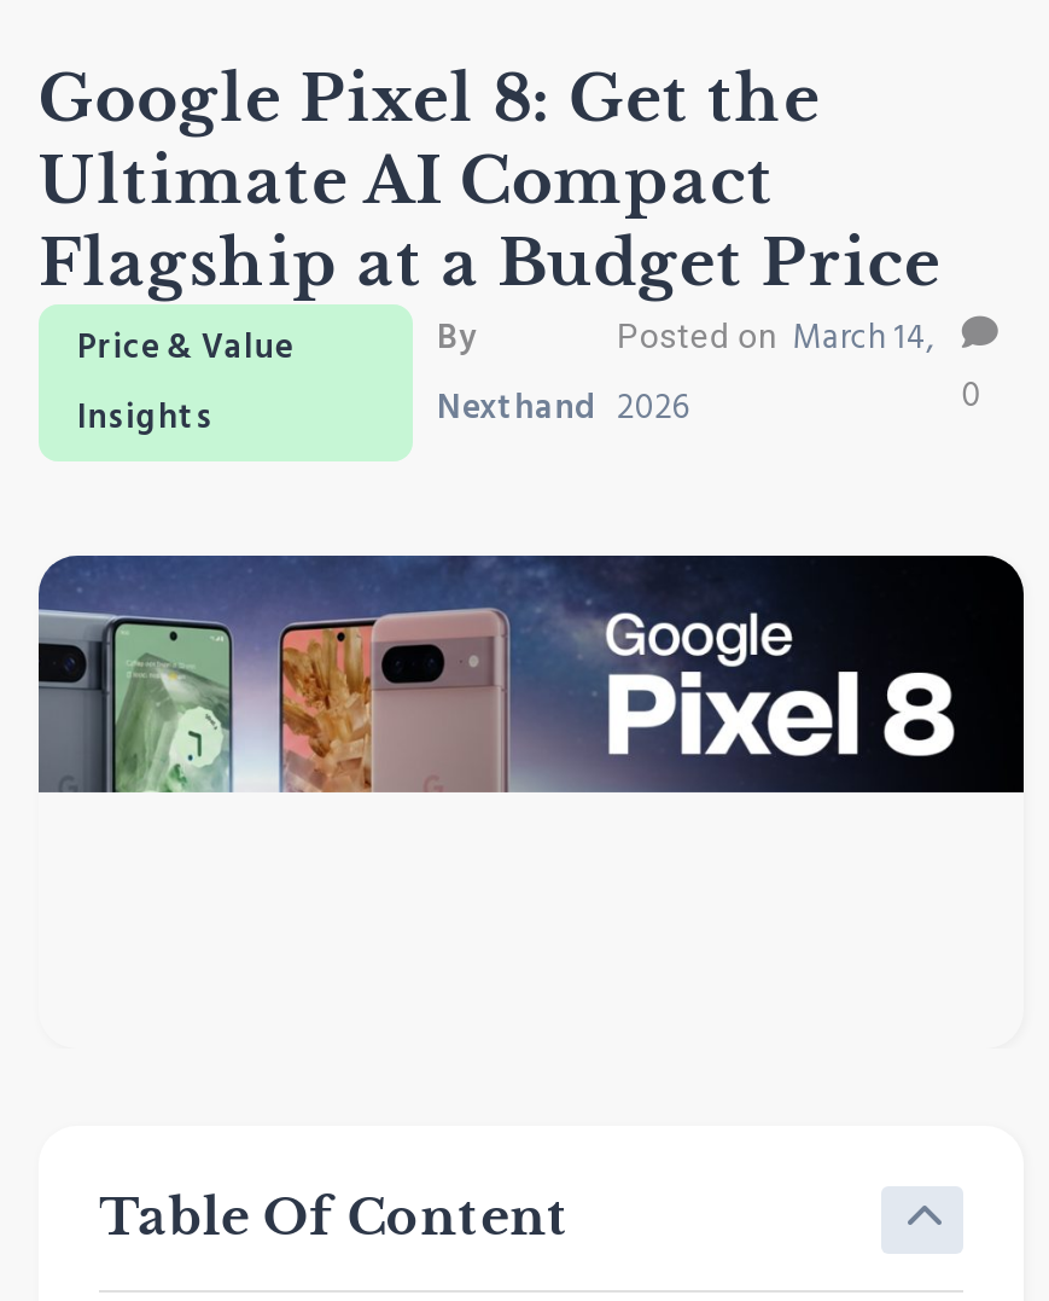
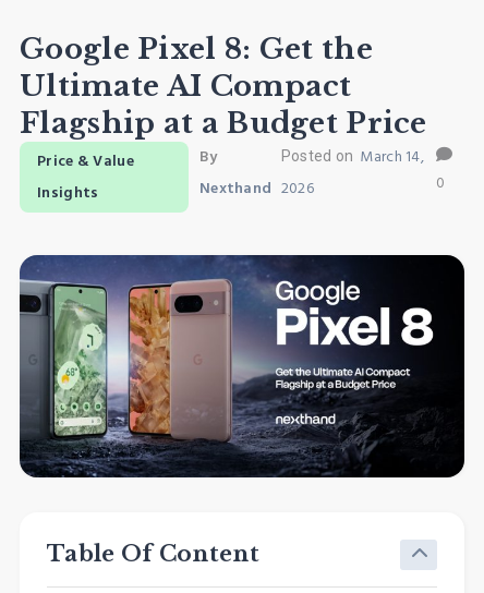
+ [image]
